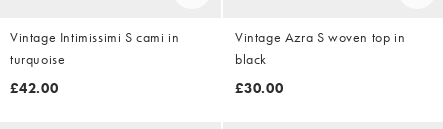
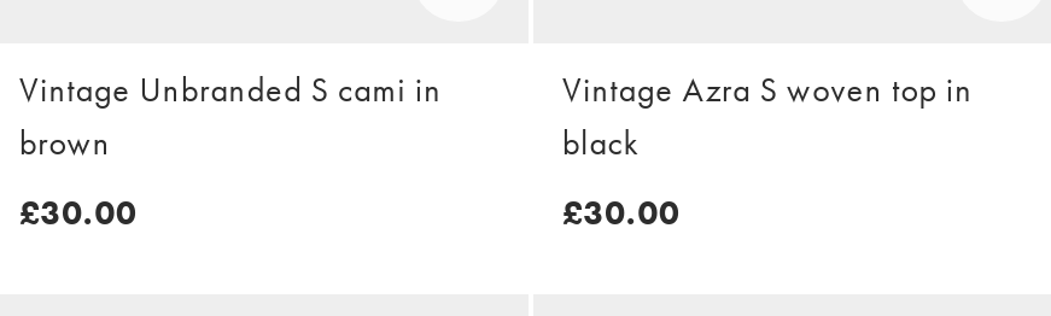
- Vintage Intimissimi S cami in
- turquoise
+ Vintage Unbranded S cami in
+ brown

- £42.00
+ £30.00
